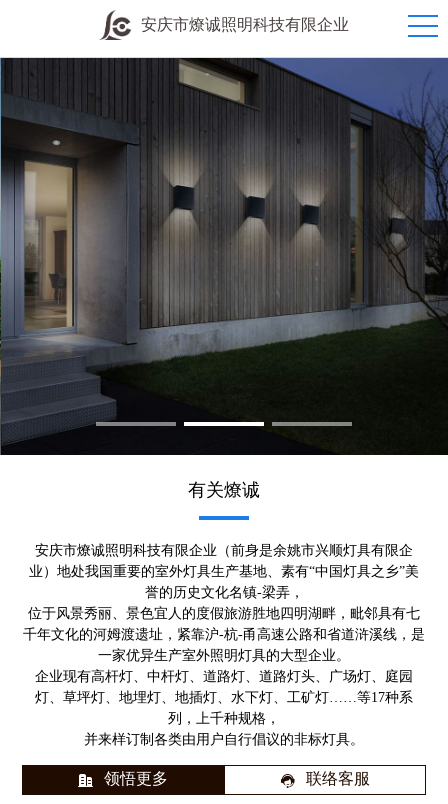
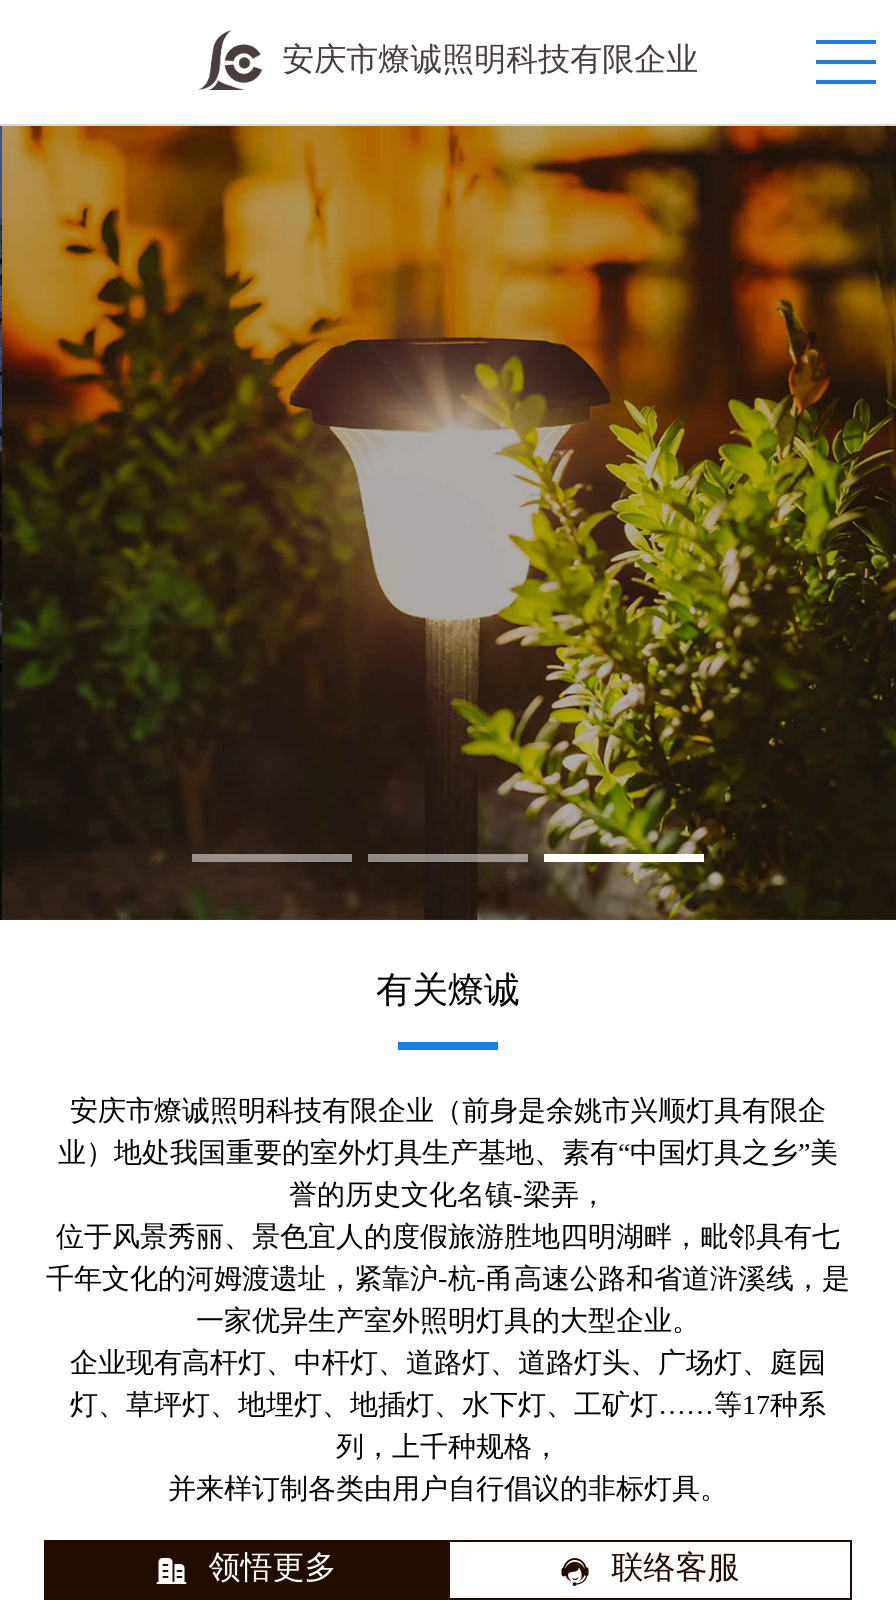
- [image]
+ [image]
